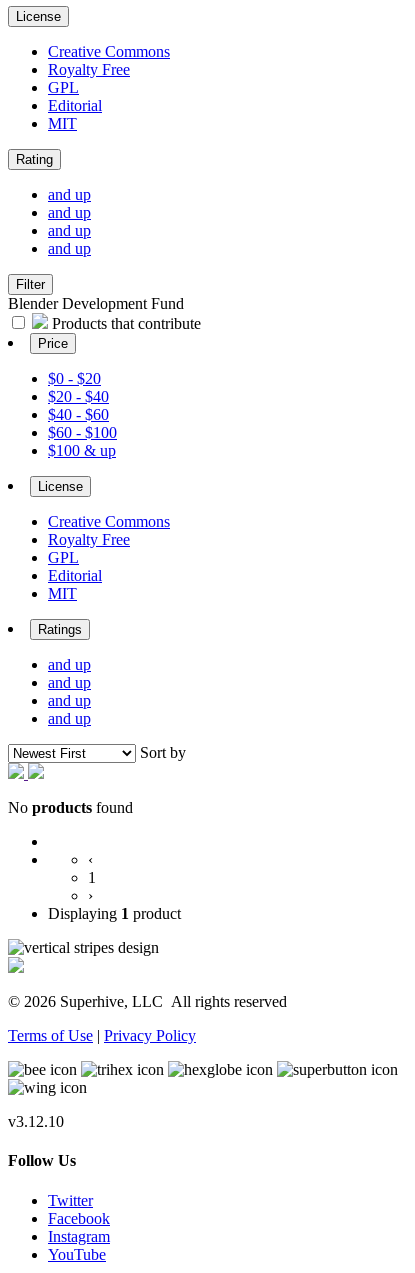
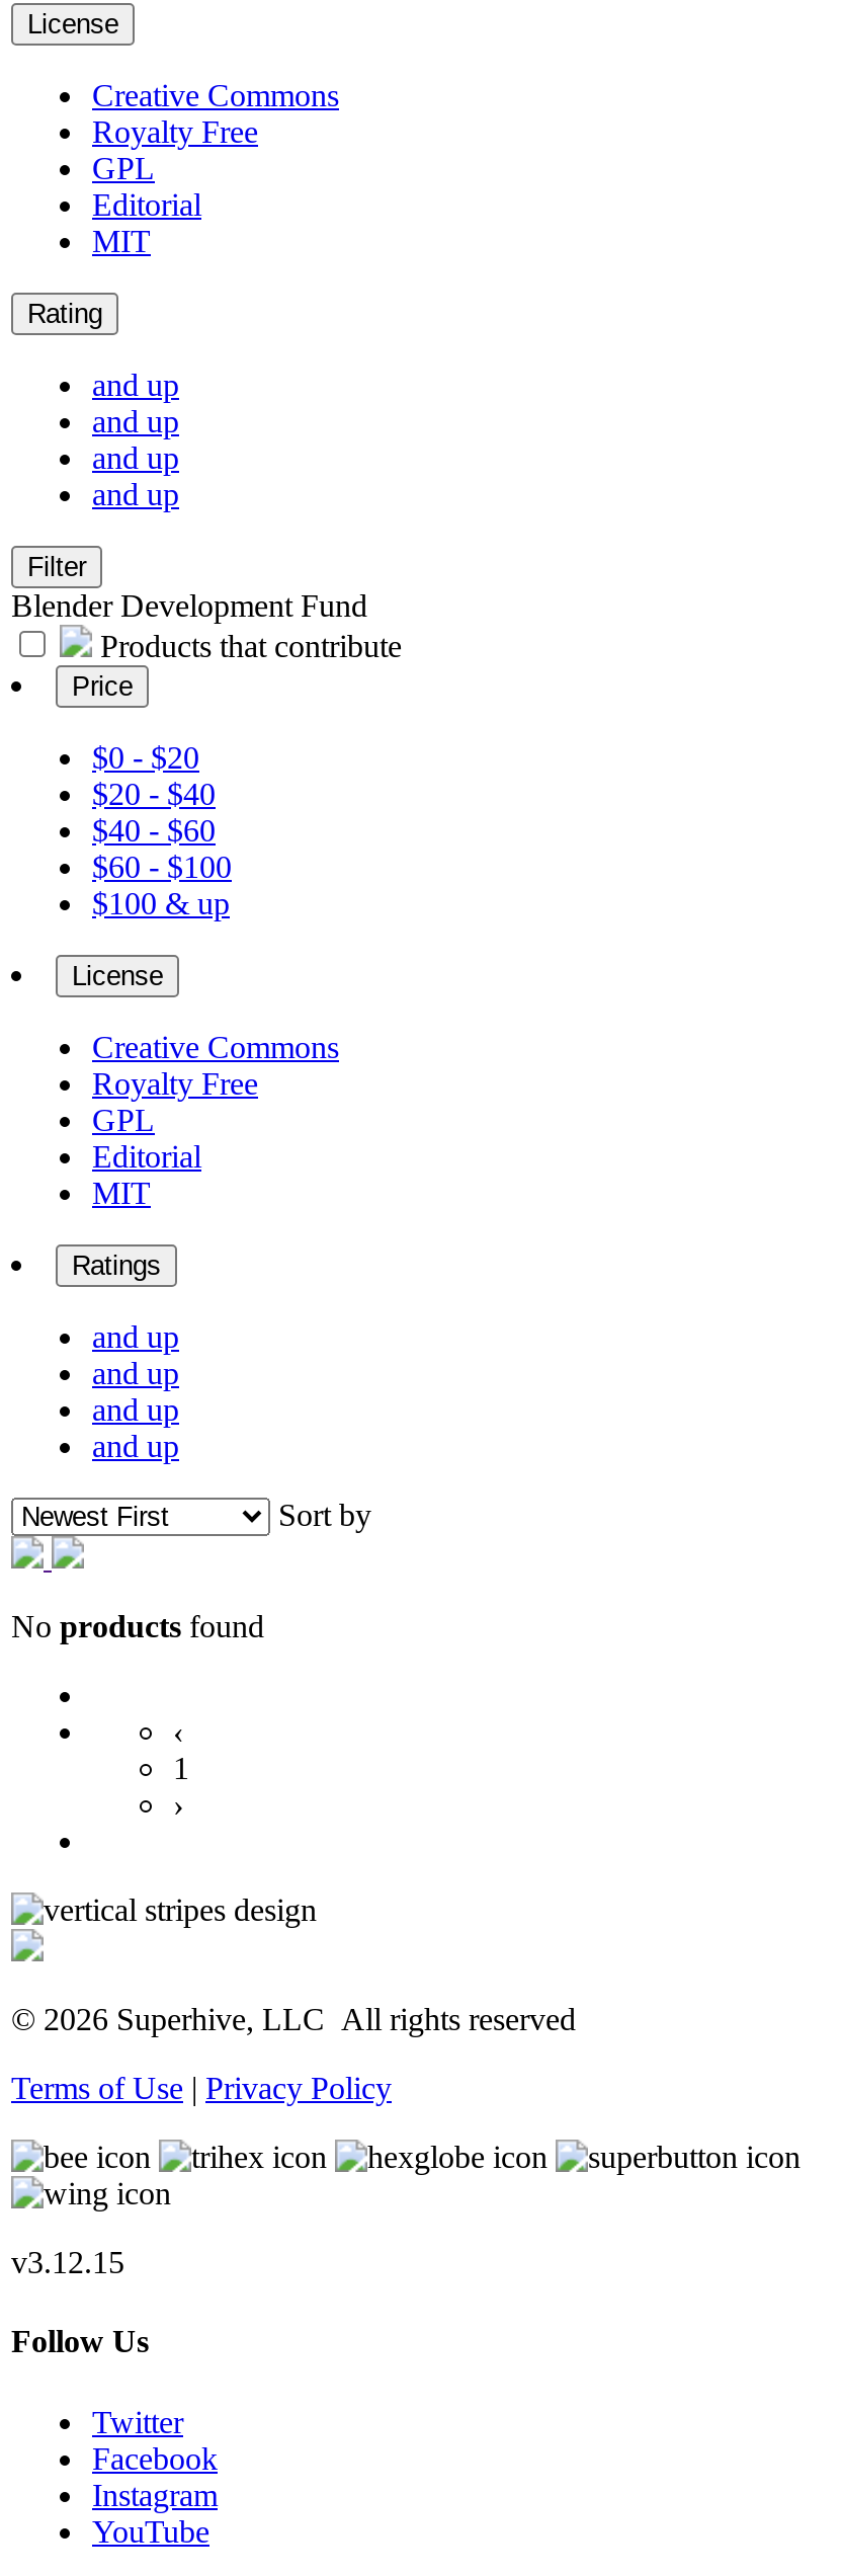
- Displaying 1 product

- v3.12.10
+ v3.12.15
